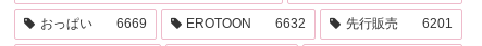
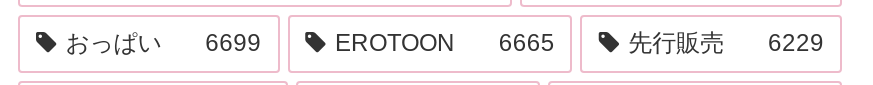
- おっぱい 6669
+ おっぱい 6699

- EROTOON 6632
+ EROTOON 6665

- 先行販売 6201
+ 先行販売 6229
